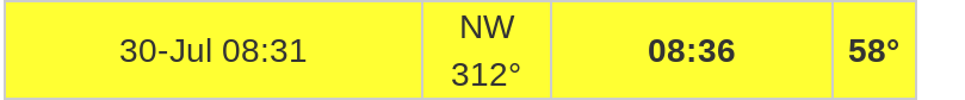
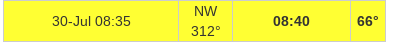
- 30-Jul 08:31
+ 30-Jul 08:35

- 08:36
+ 08:40

- 58°
+ 66°
